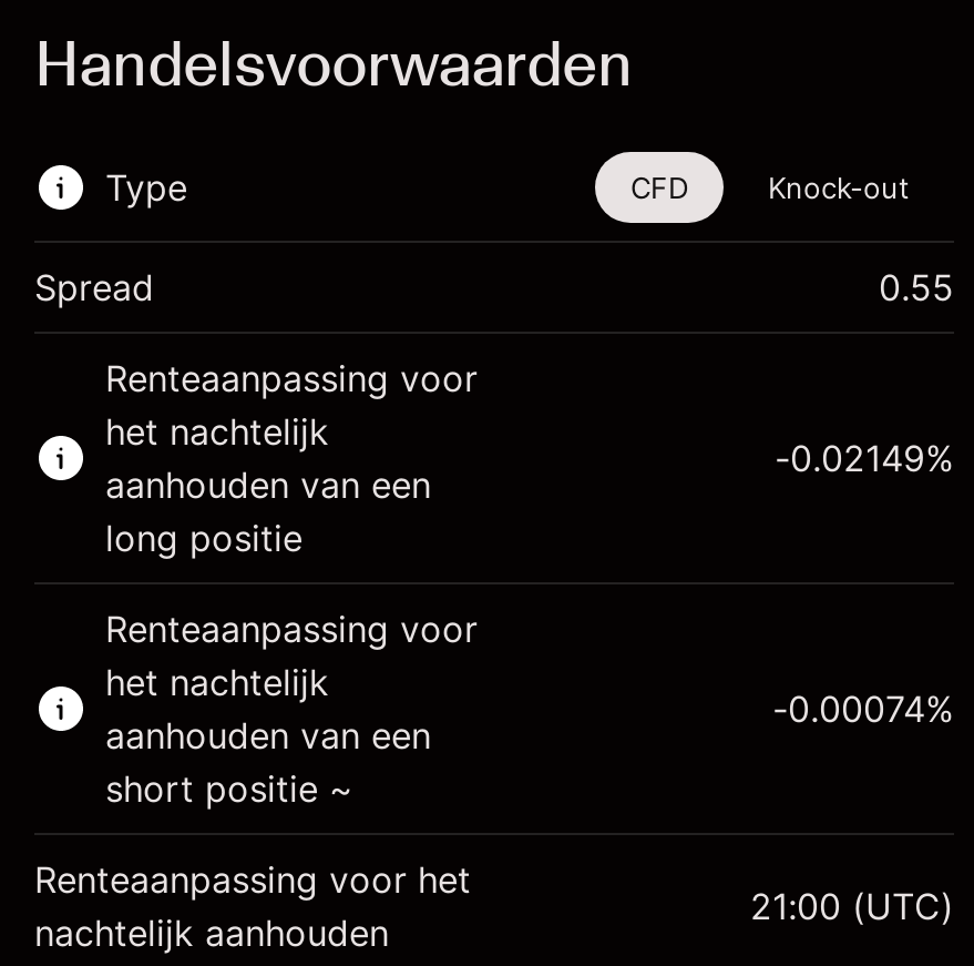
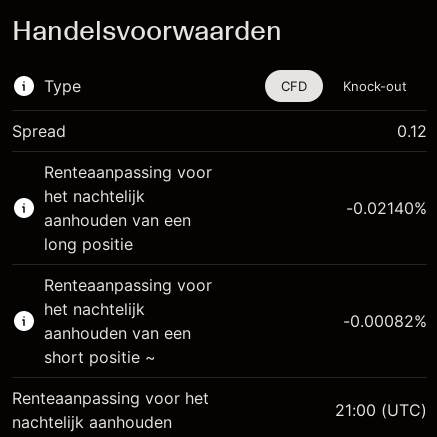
- 0.55
+ 0.12

- -0.02149%
+ -0.02140%

- -0.00074%
+ -0.00082%
